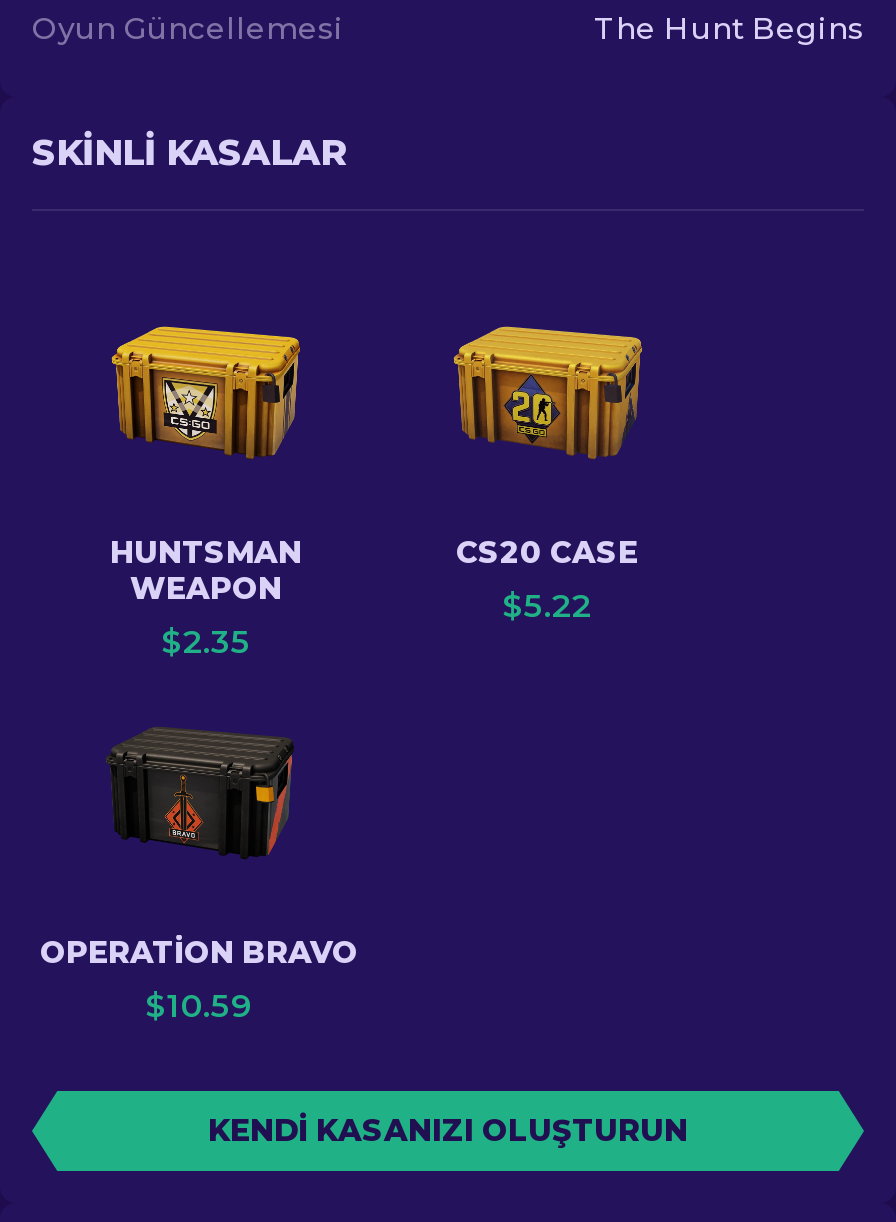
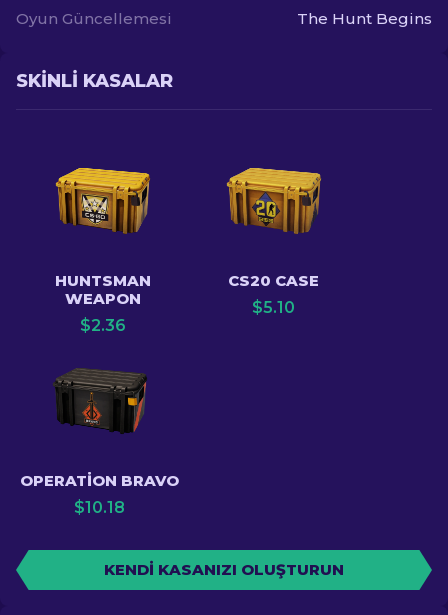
- $5.22
+ $5.10

- $2.35
+ $2.36

- $10.59
+ $10.18
